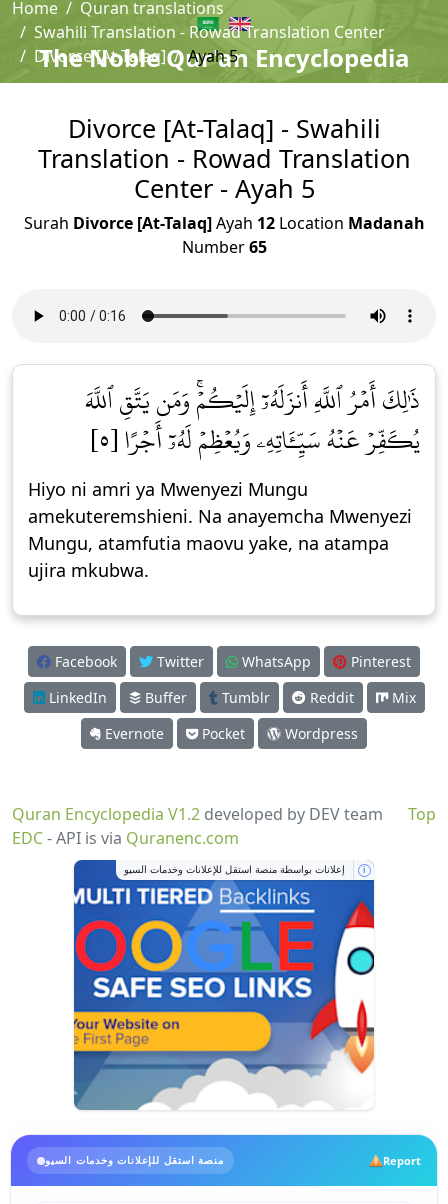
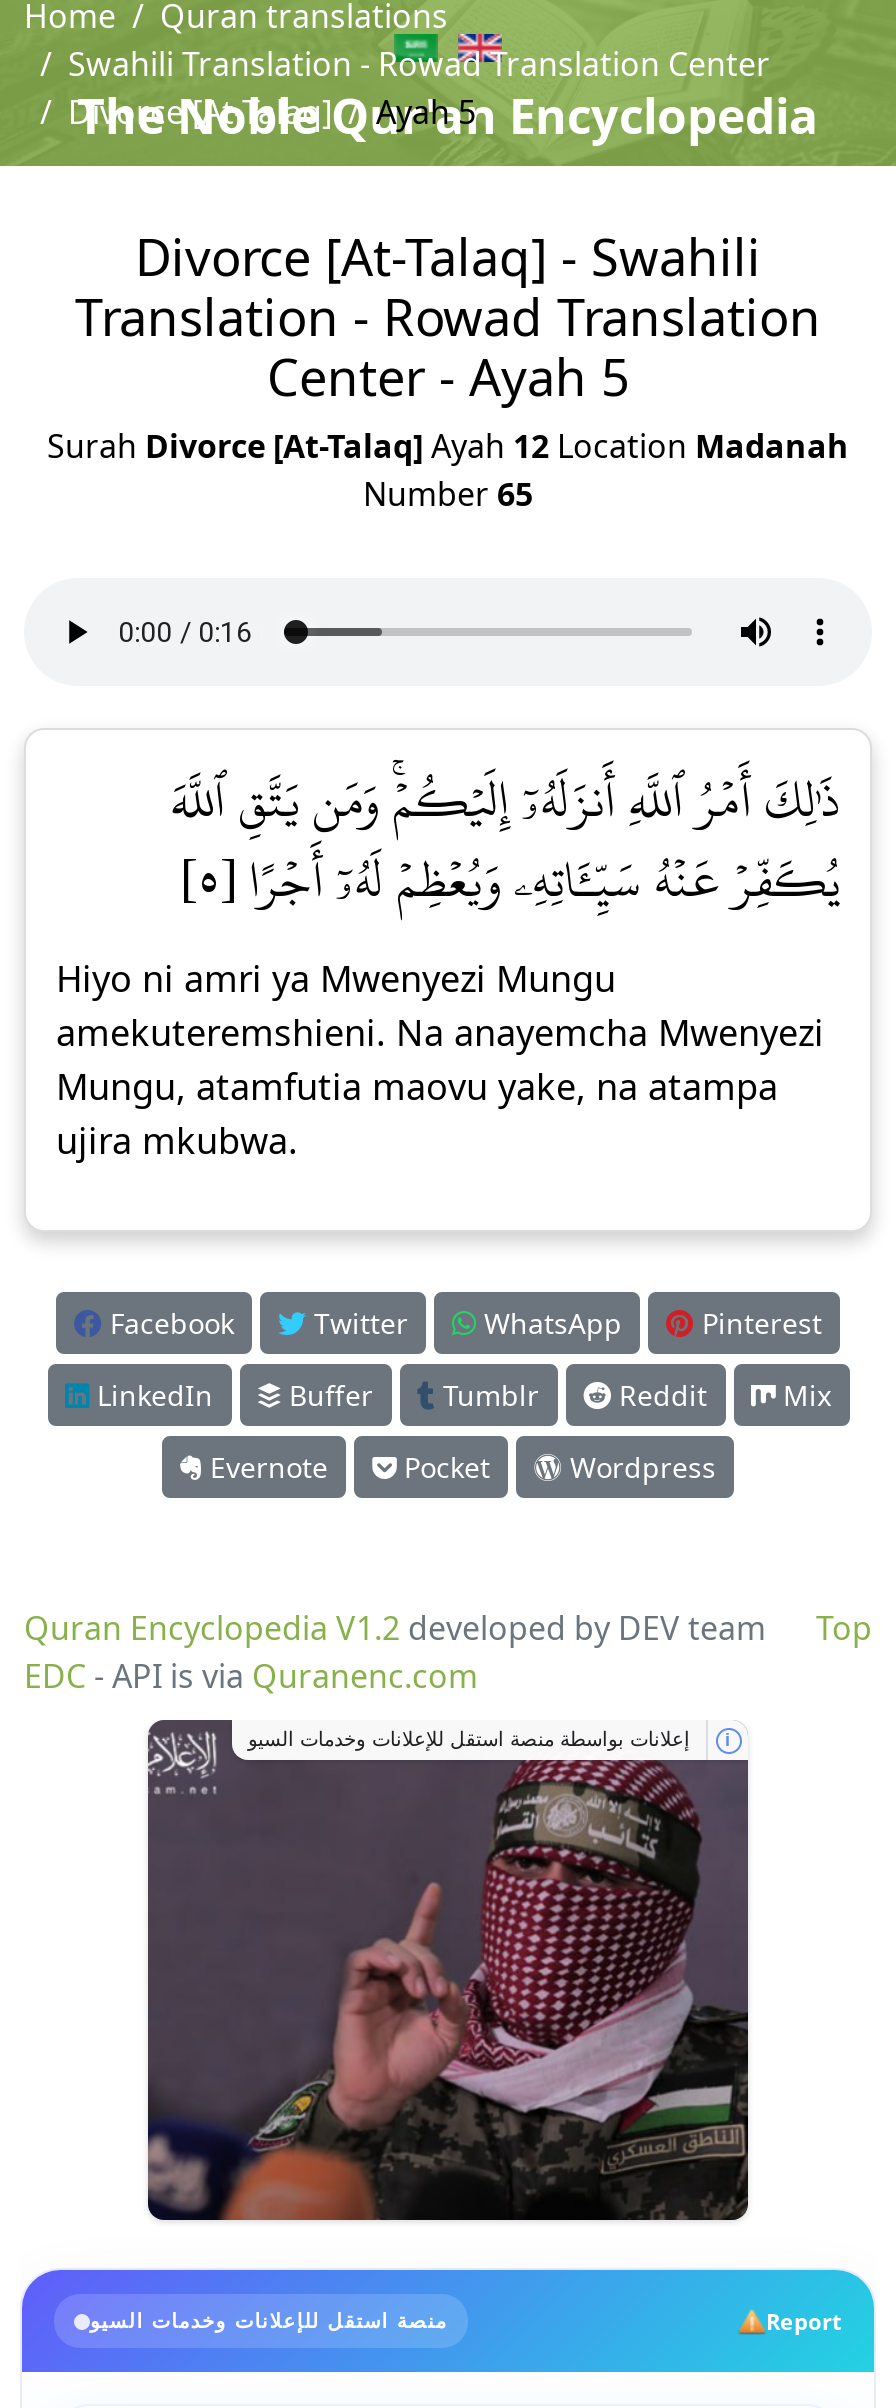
- [image]
+ [image]
